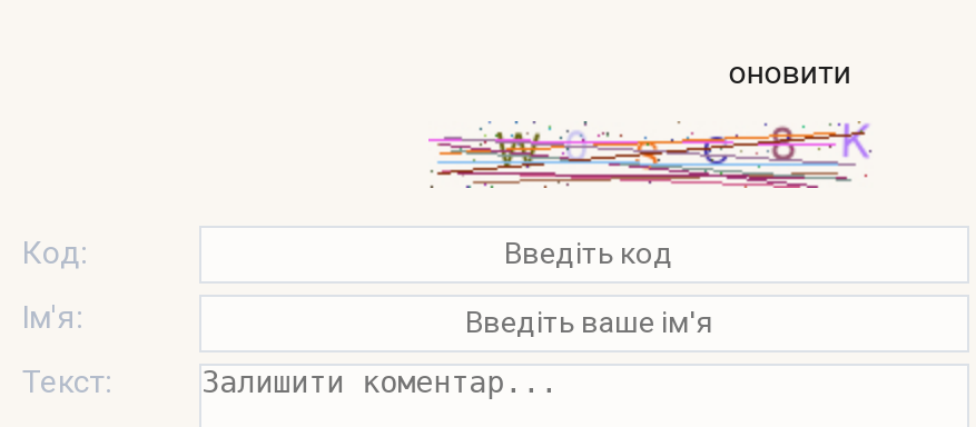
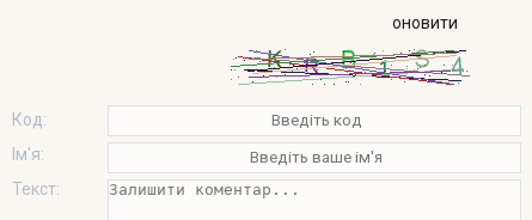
- [image]
+ [image]
